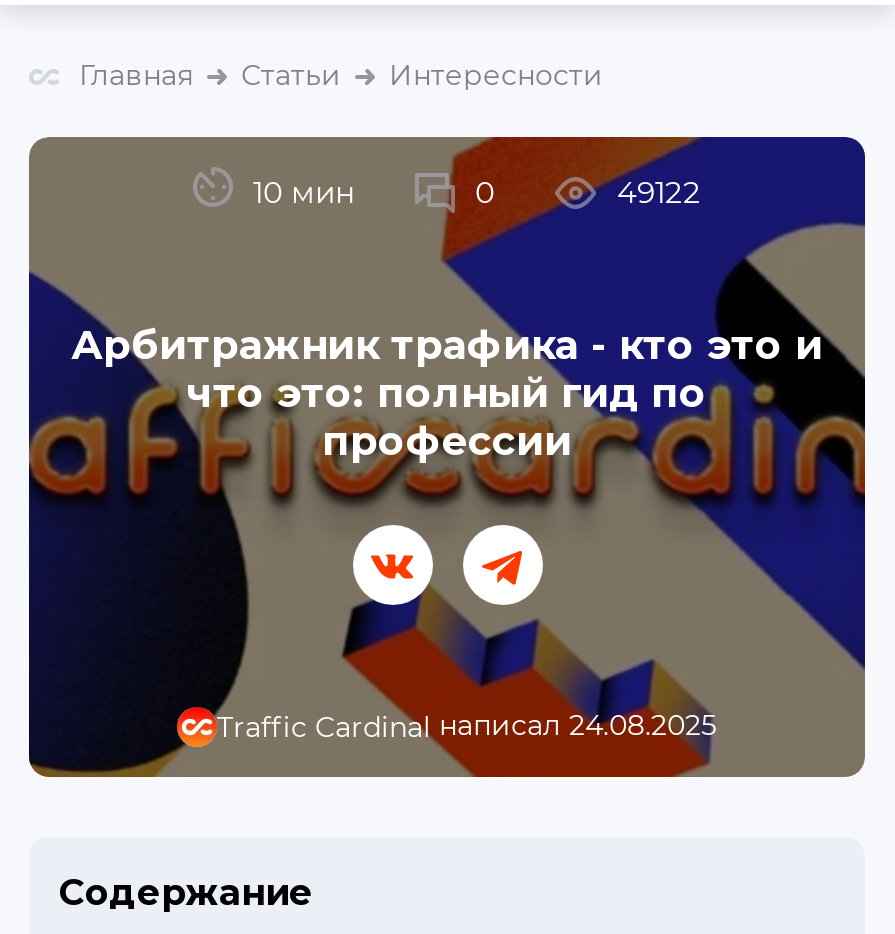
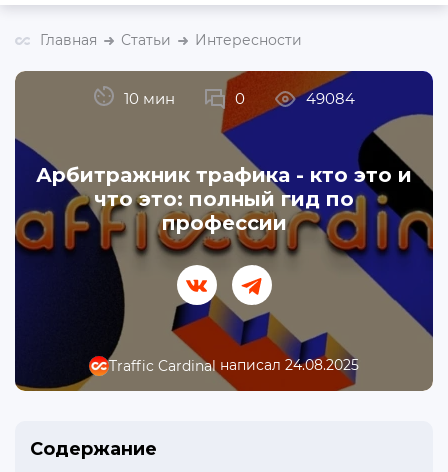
- 49122
+ 49084
